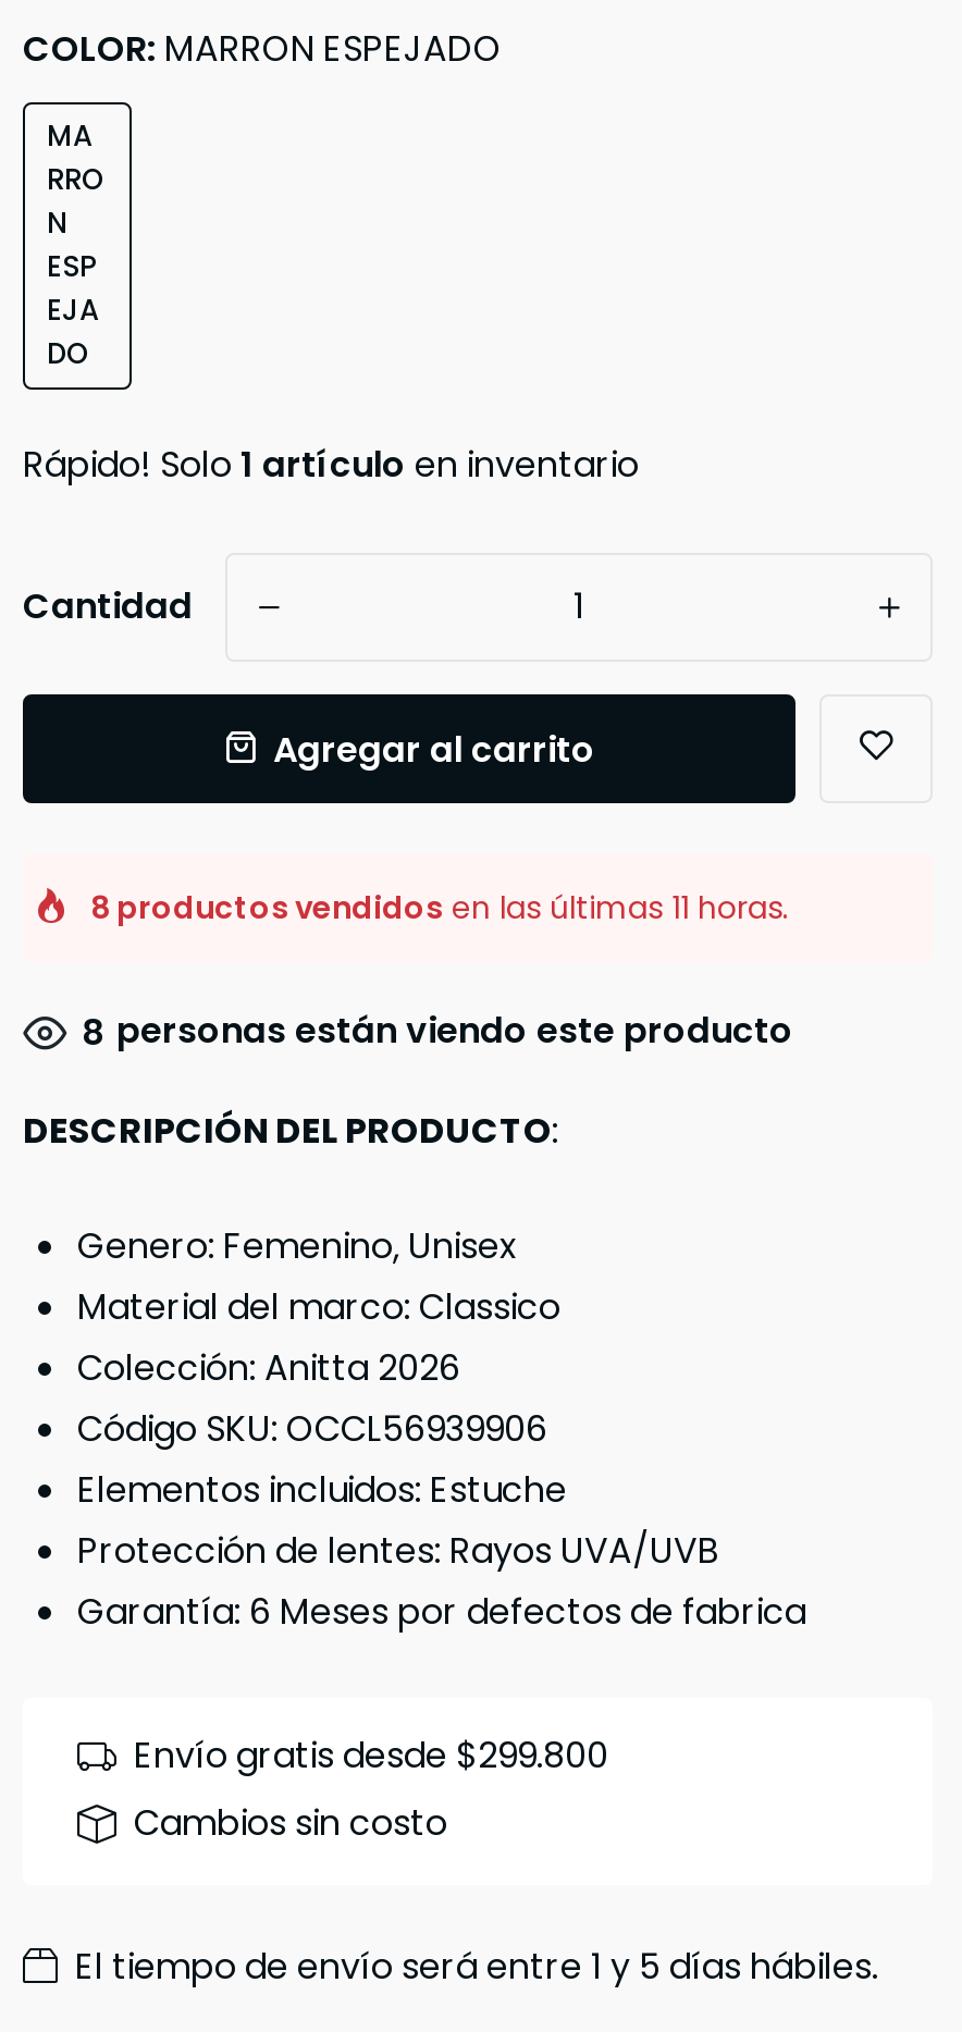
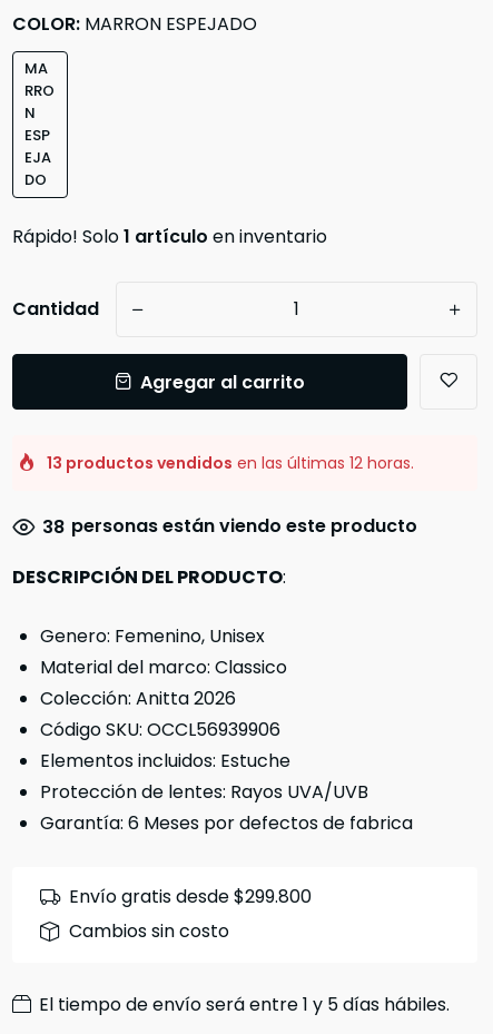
- 8 productos vendidos en las últimas 11 horas.
+ 13 productos vendidos en las últimas 12 horas.

- 8 personas están viendo este producto
+ 38 personas están viendo este producto
